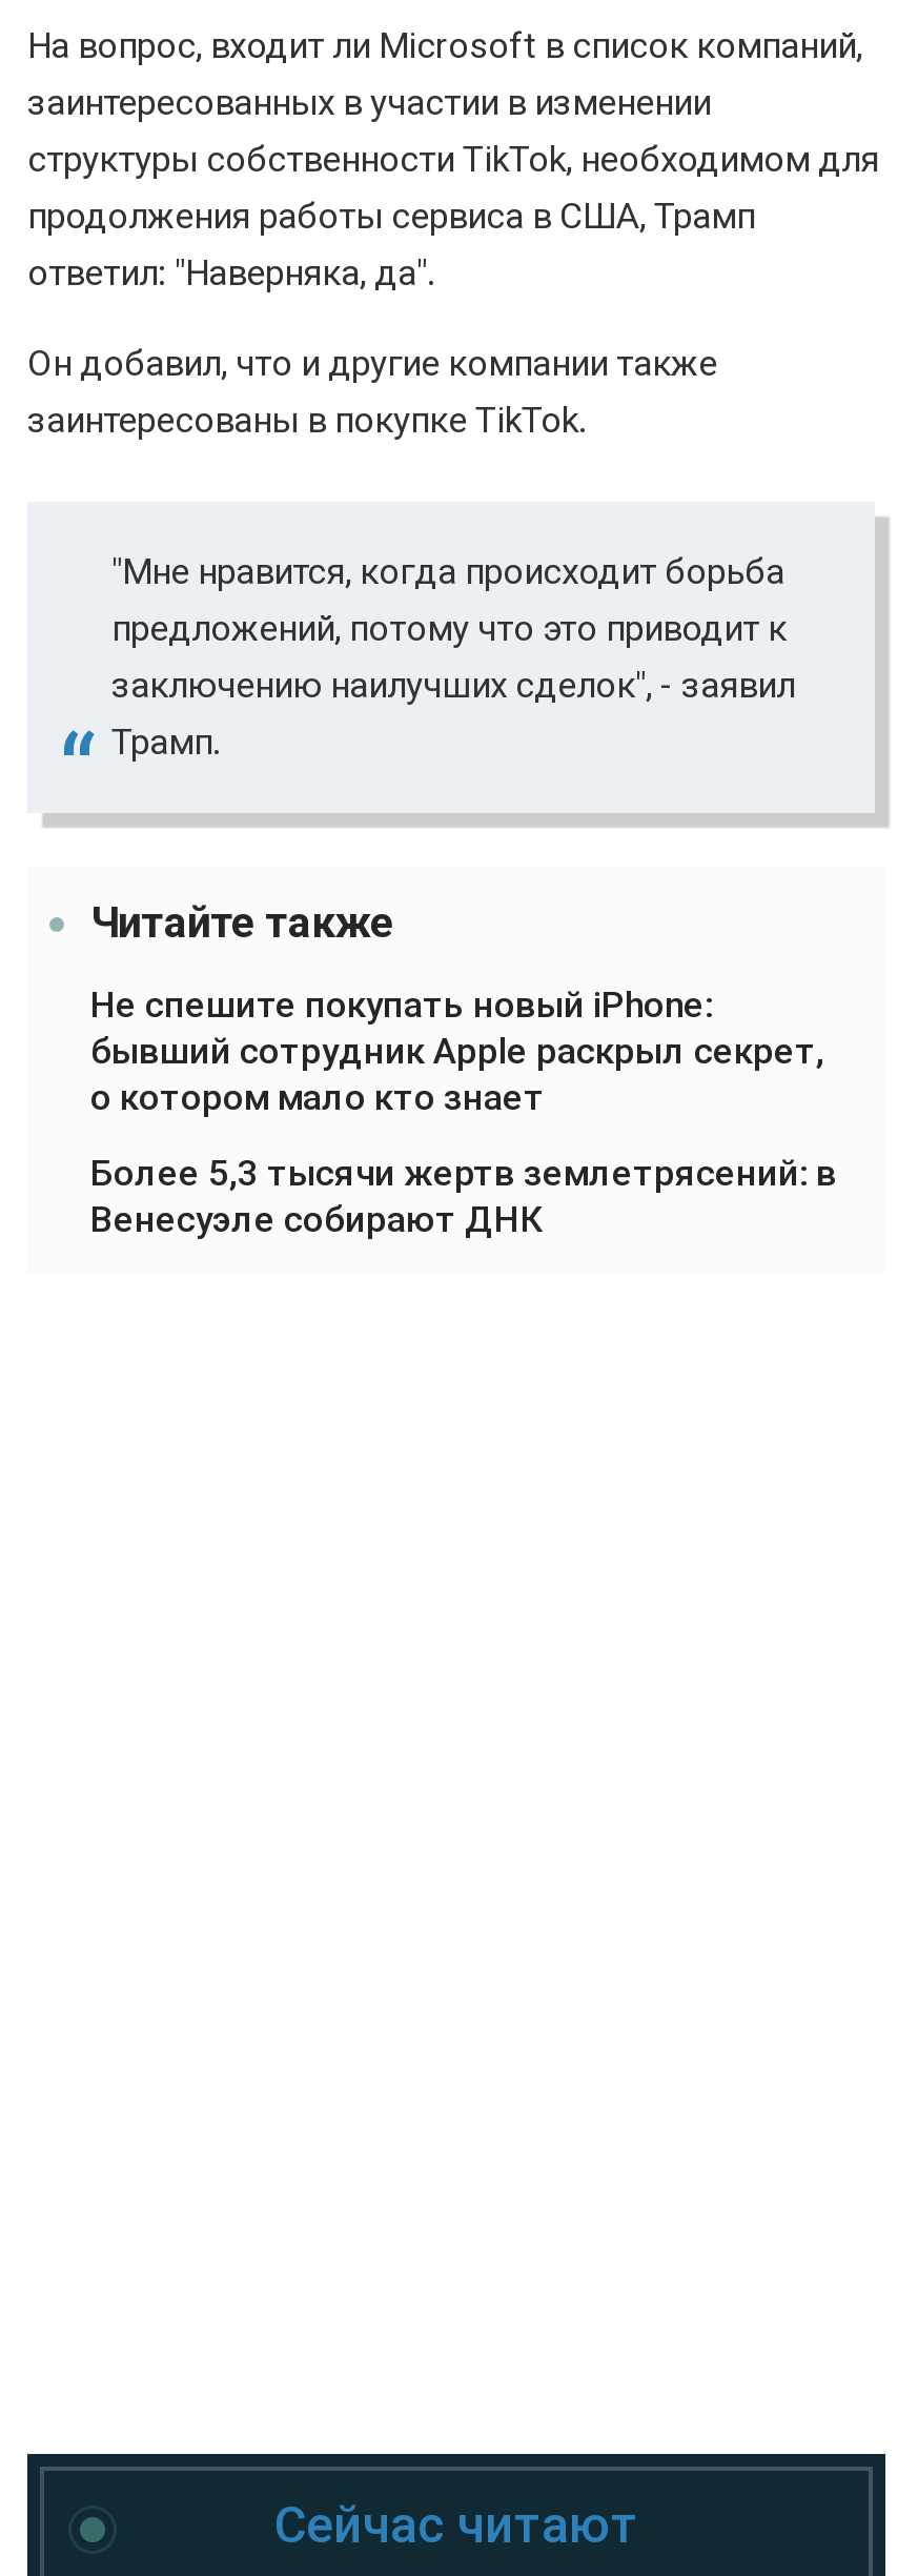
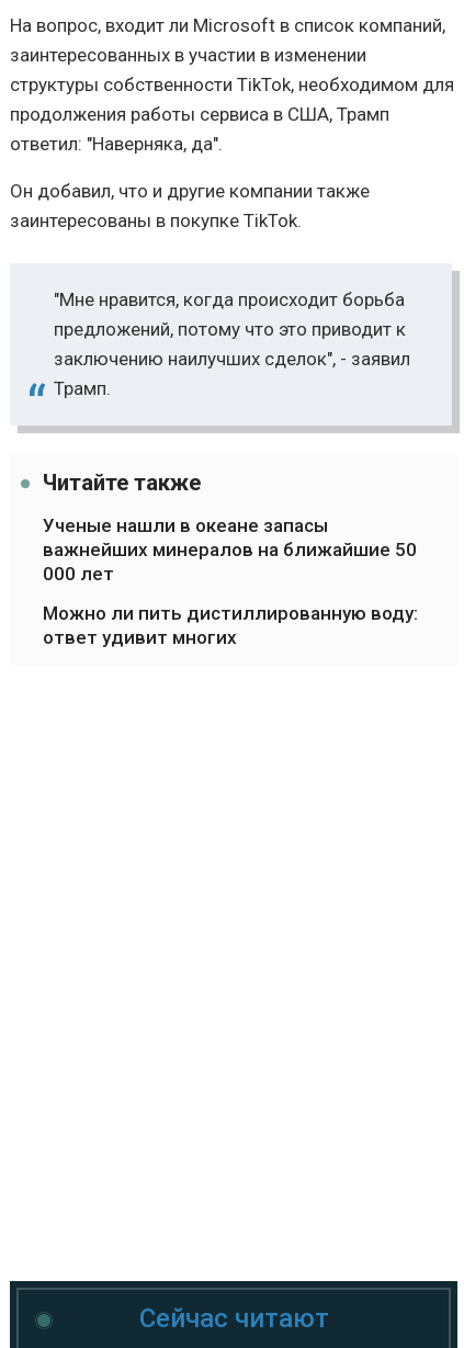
- Не спешите покупать новый iPhone:
- бывший сотрудник Apple раскрыл секрет,
- о котором мало кто знает
+ Ученые нашли в океане запасы
+ важнейших минералов на ближайшие 50
+ 000 лет

- Более 5,3 тысячи жертв землетрясений: в
- Венесуэле собирают ДНК
+ Можно ли пить дистиллированную воду:
+ ответ удивит многих
